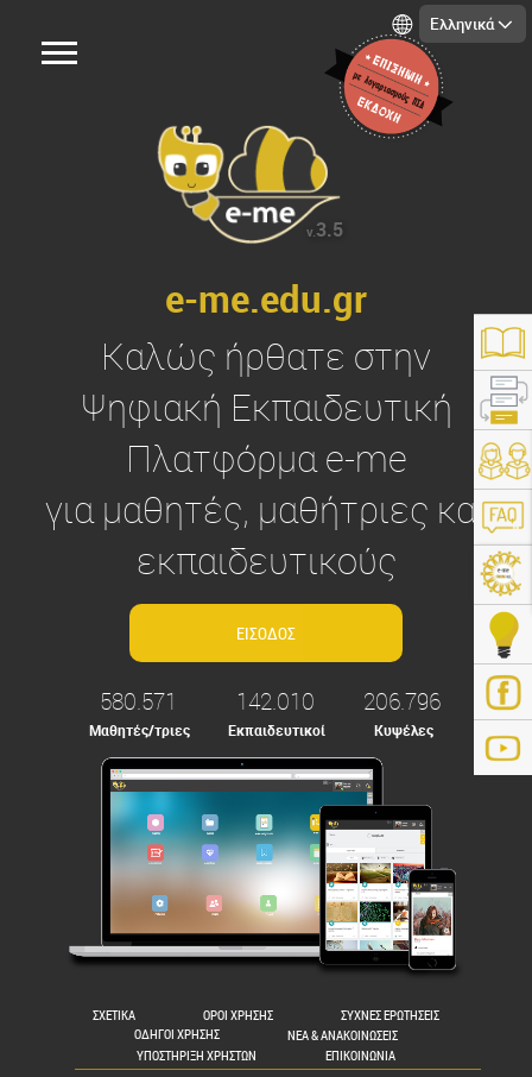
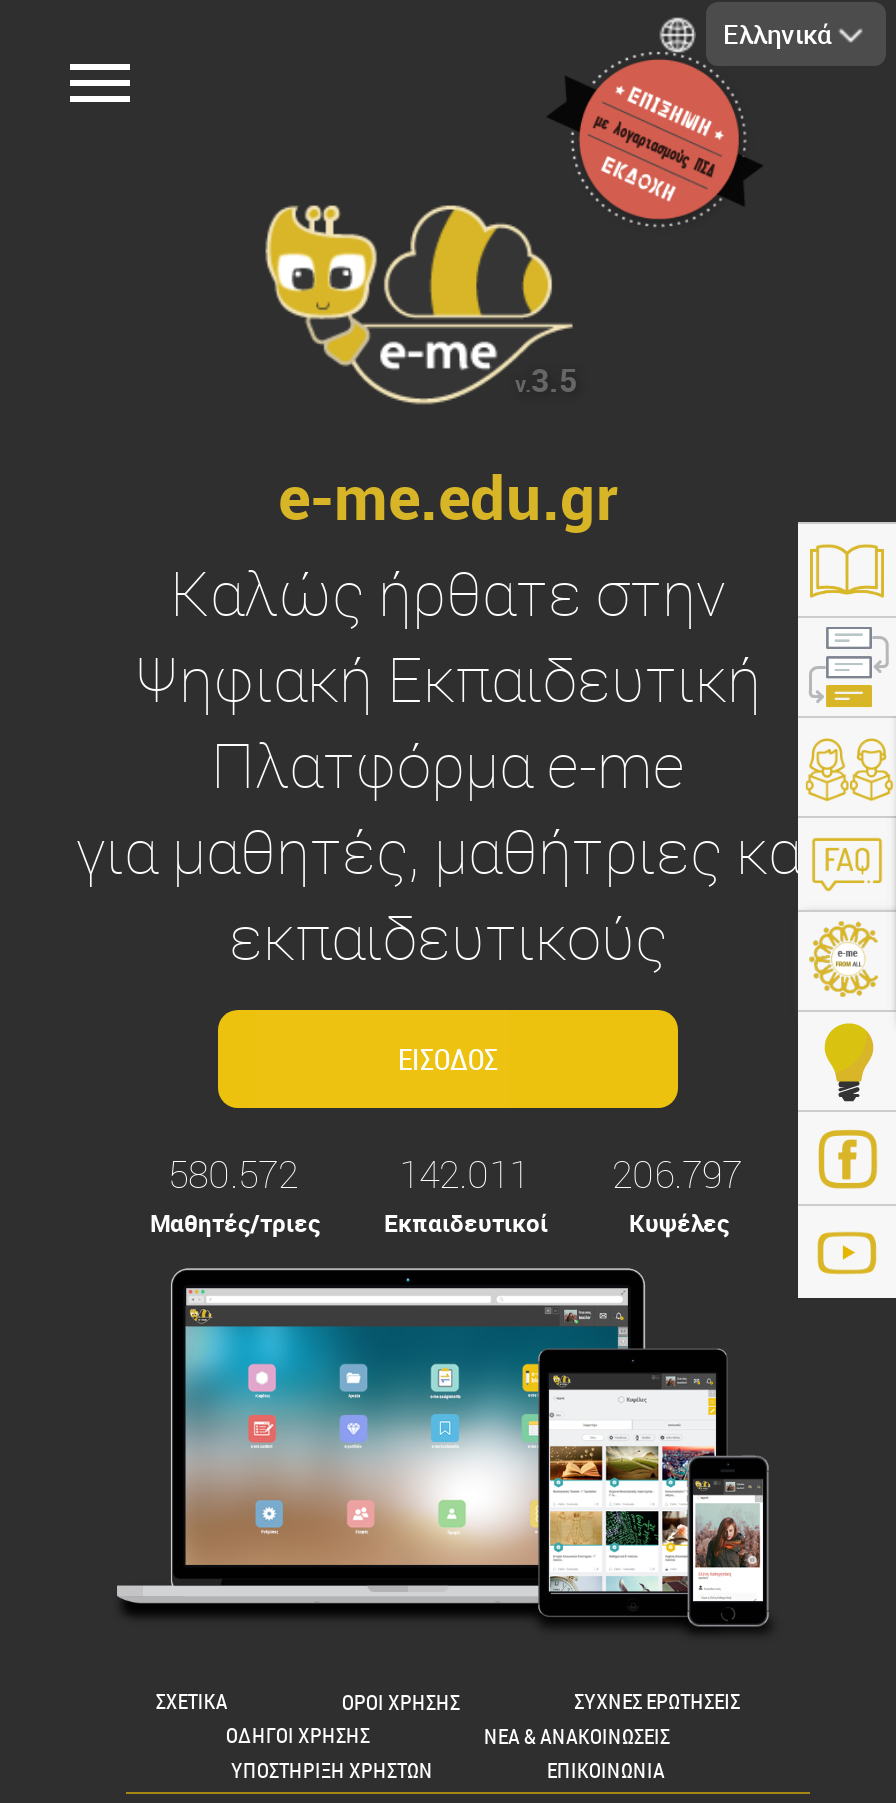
- 580.571
+ 580.572

- 142.010
+ 142.011

- 206.796
+ 206.797
